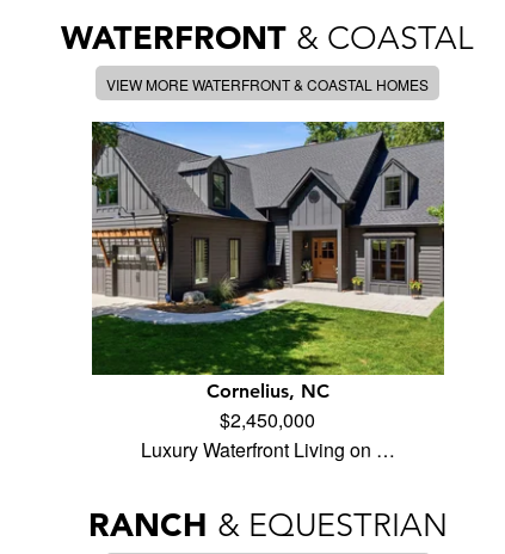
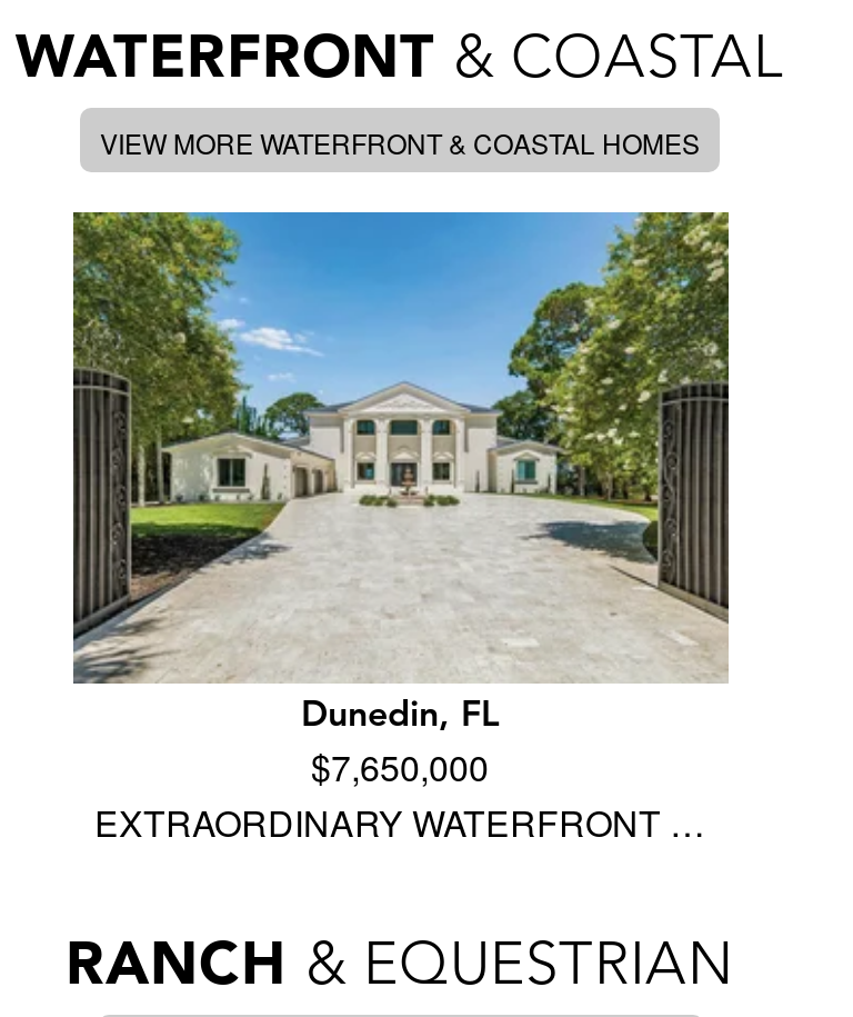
- [image]
- Cornelius, NC
- $2,450,000
- Luxury Waterfront Living on …
+ [image]
+ Dunedin, FL
+ $7,650,000
+ EXTRAORDINARY WATERFRONT …
